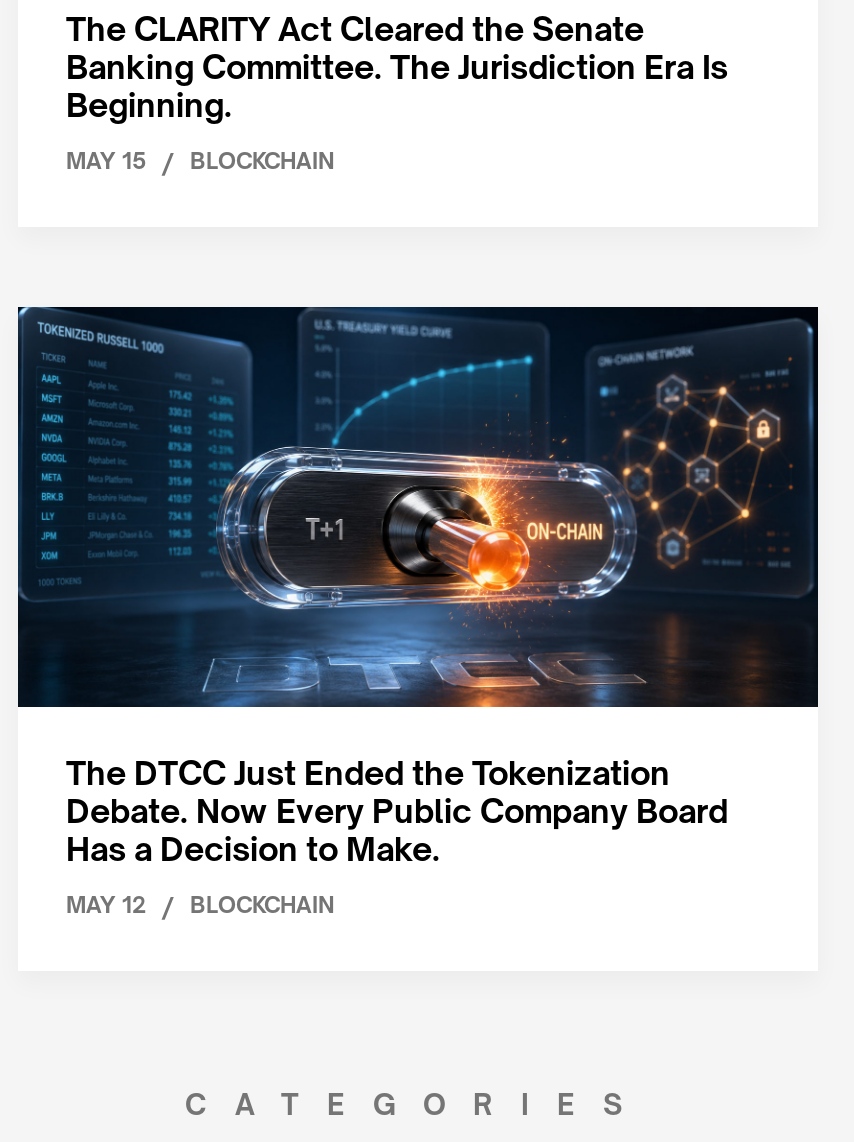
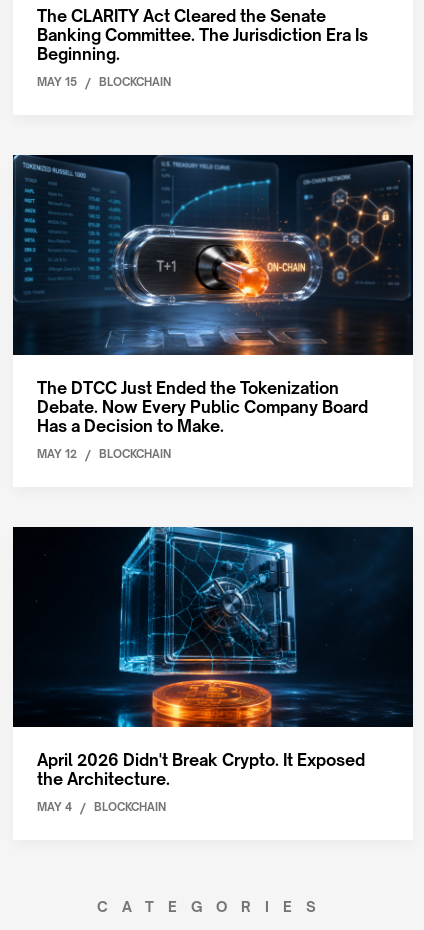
+ [image]
+ April 2026 Didn't Break Crypto. It Exposed
+ the Architecture.
+ MAY 4 / BLOCKCHAIN
